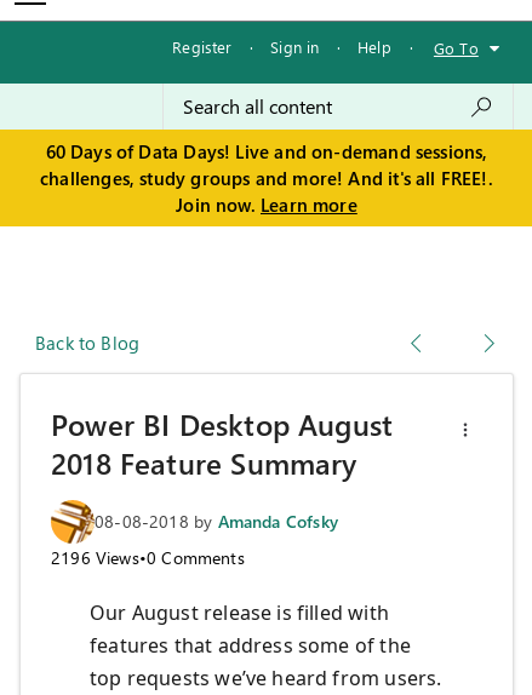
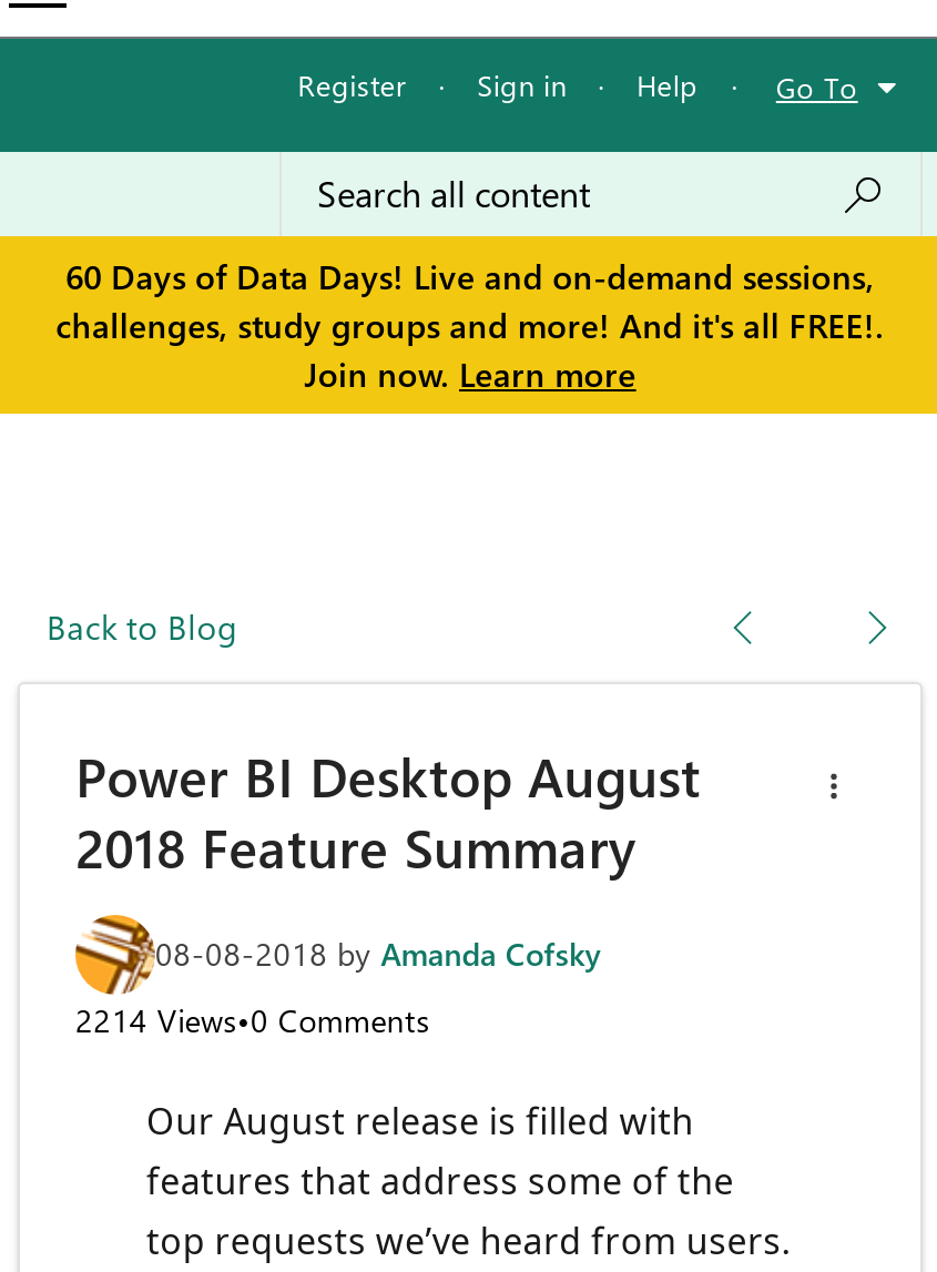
- 2196 Views•0 Comments
+ 2214 Views•0 Comments
